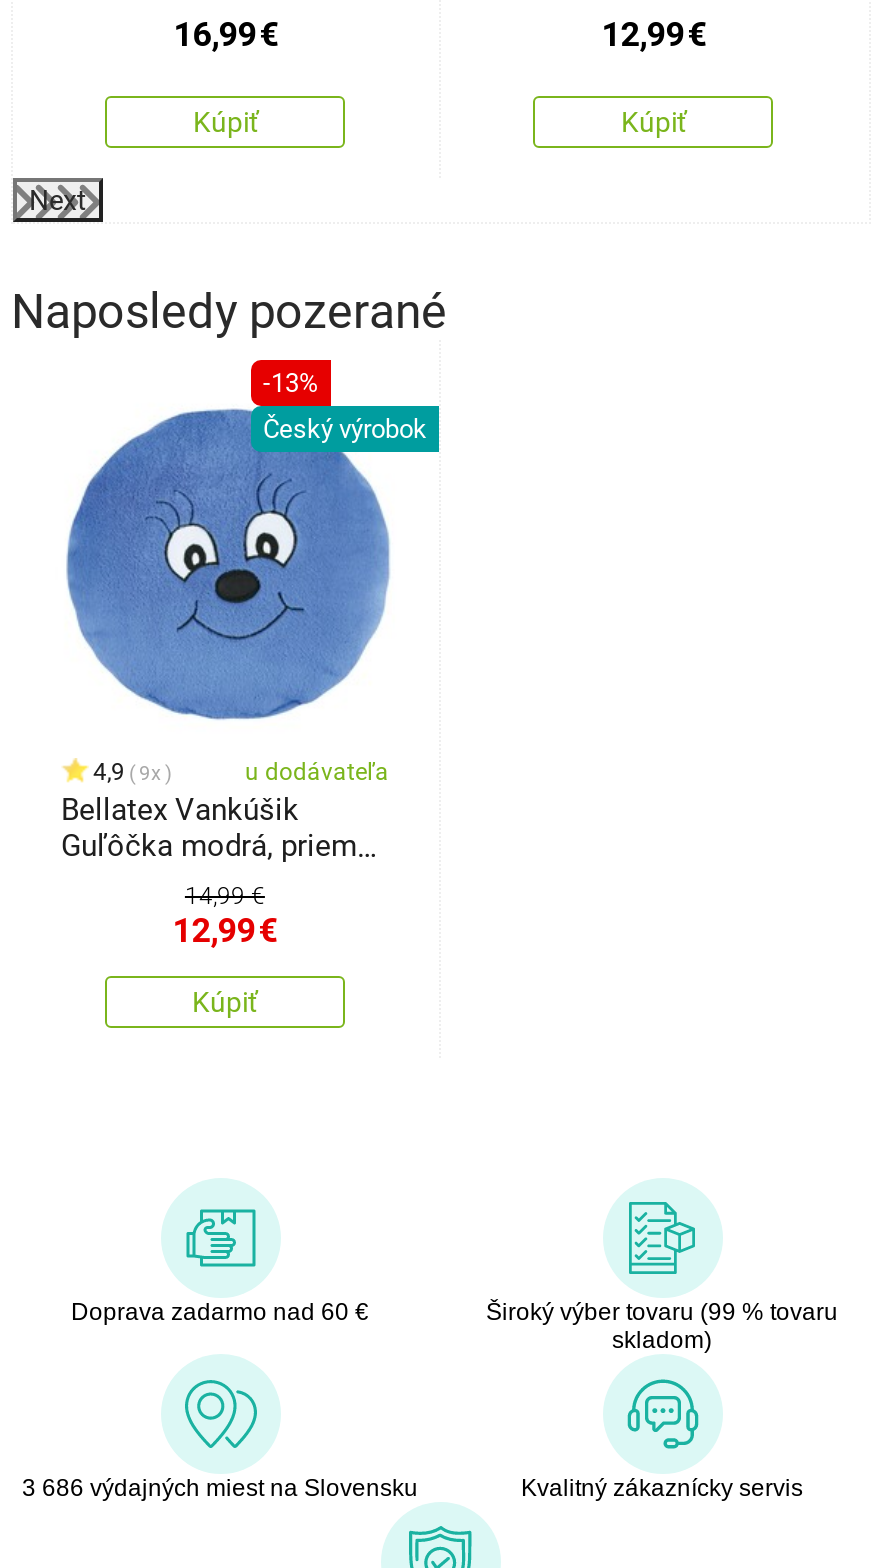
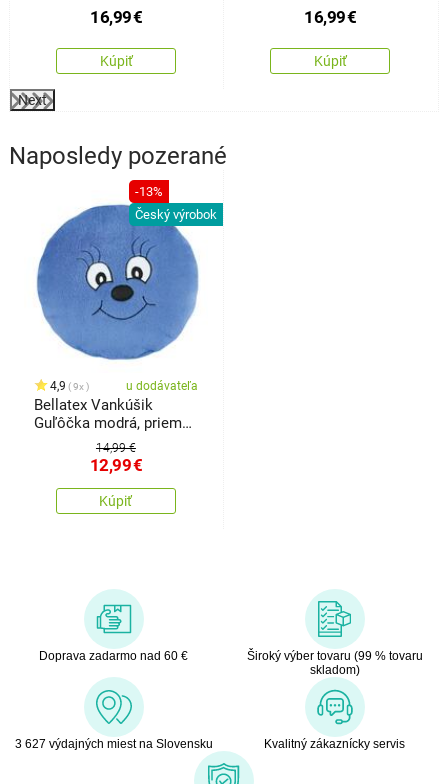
- 12,99€
+ 16,99€

- 3 686 výdajných miest na Slovensku
+ 3 627 výdajných miest na Slovensku
